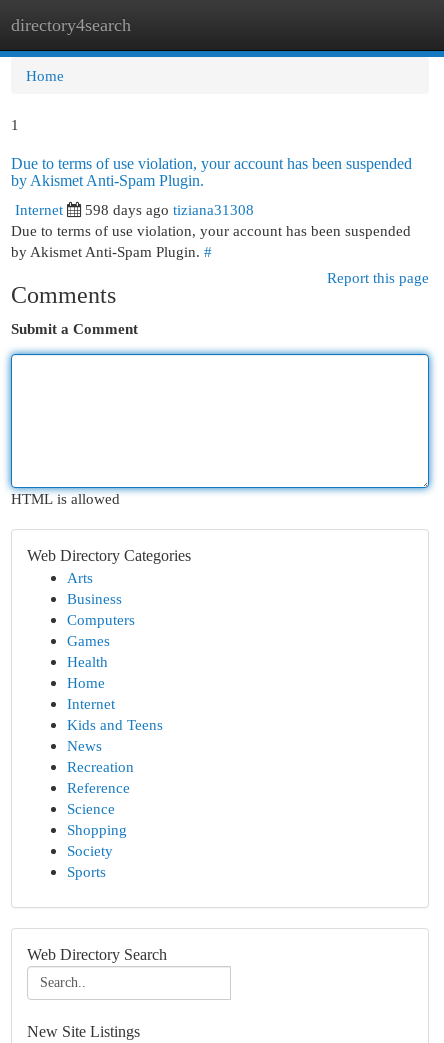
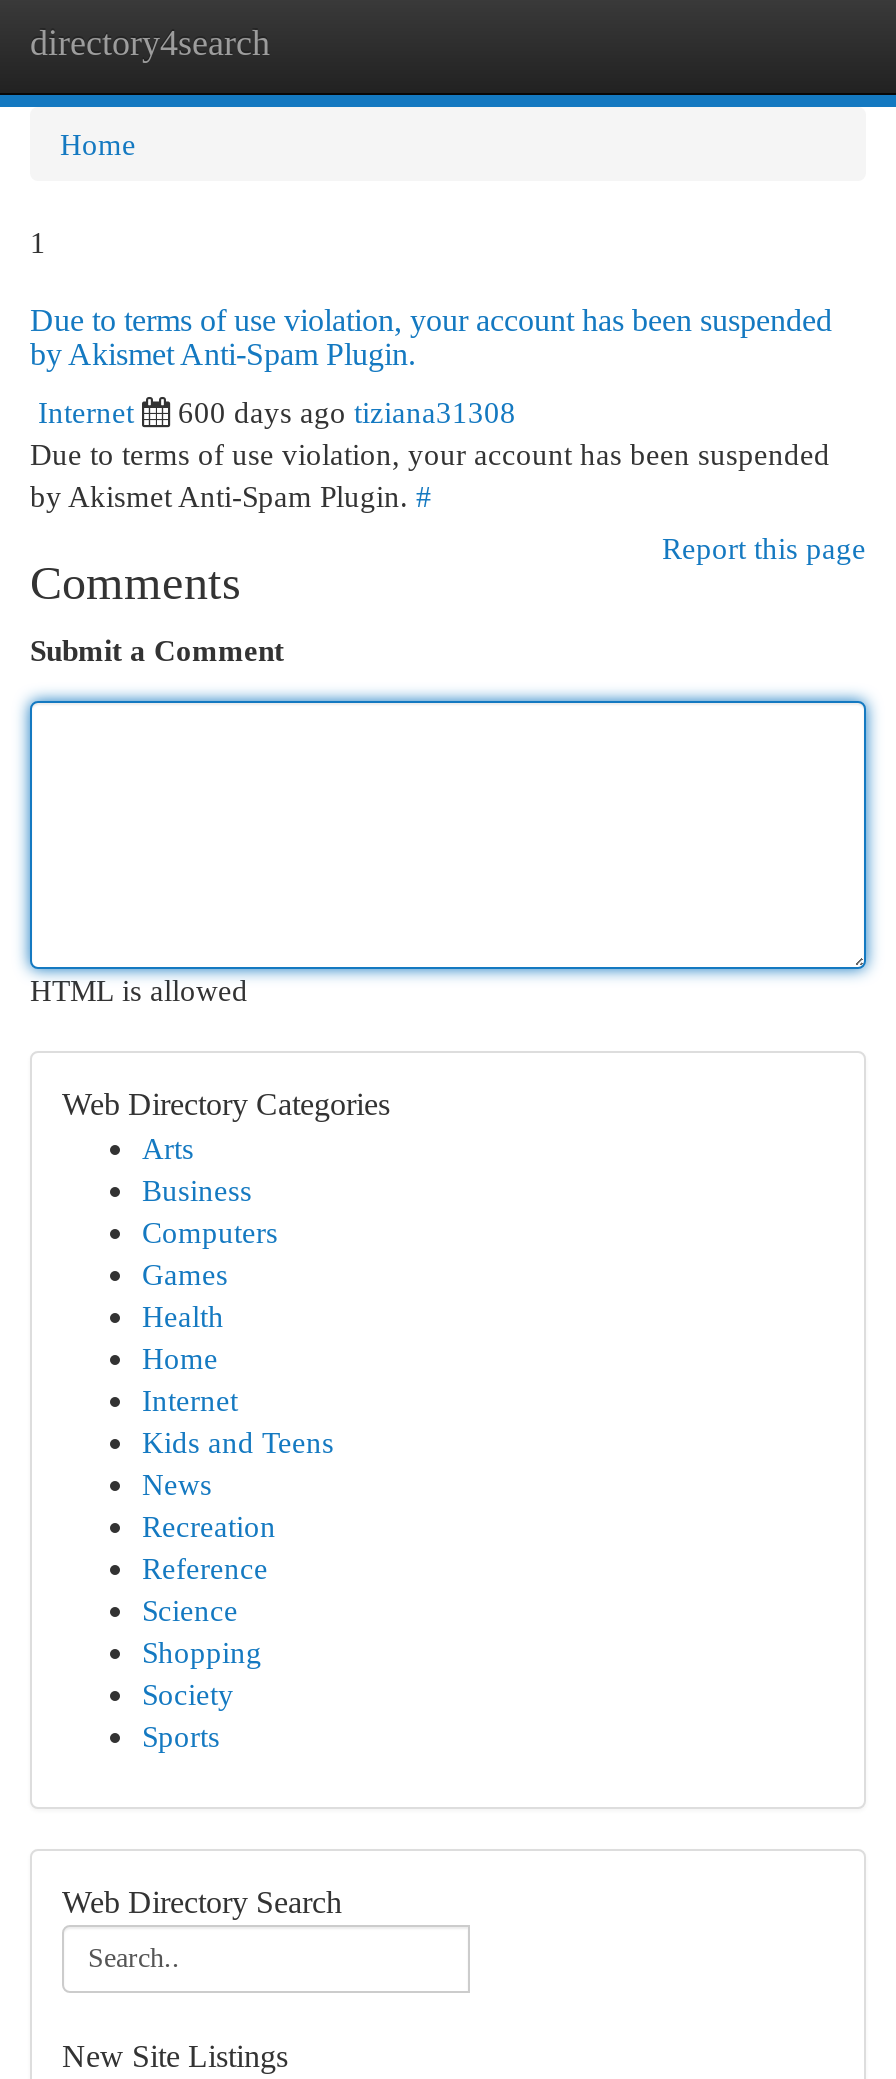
- 598 days ago tiziana31308
+ 600 days ago tiziana31308
